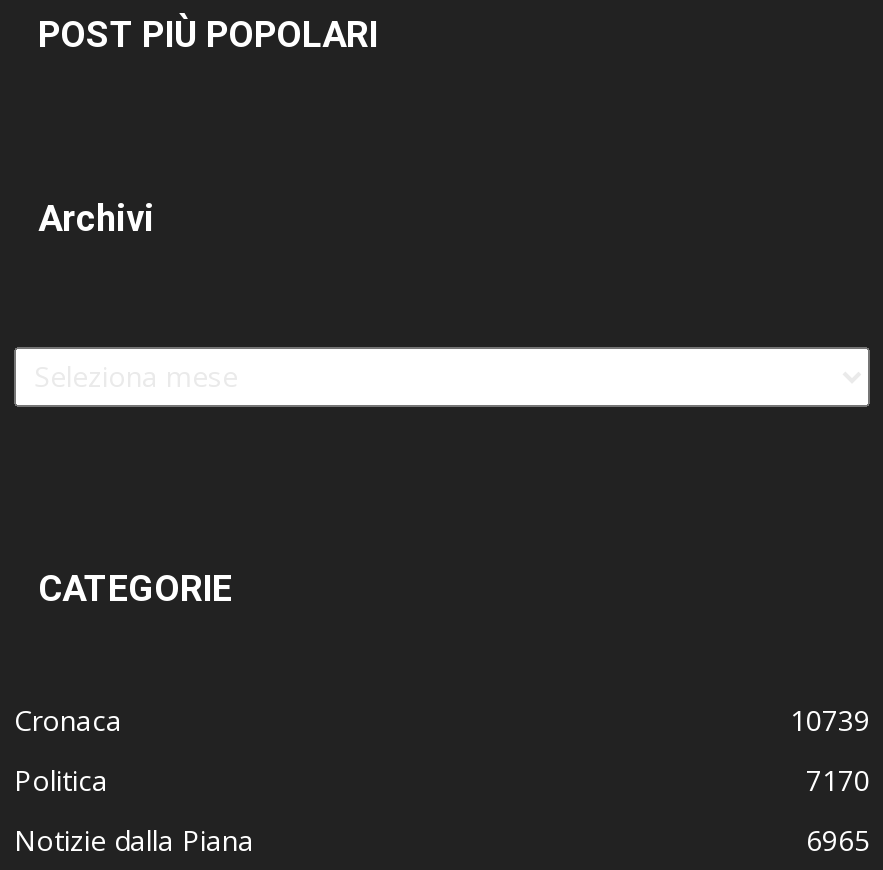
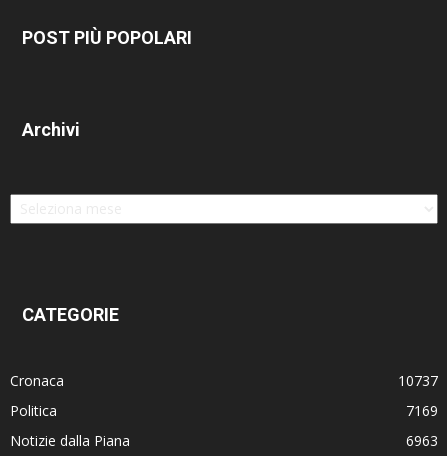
- 10739
+ 10737

- 7170
+ 7169

- 6965
+ 6963
